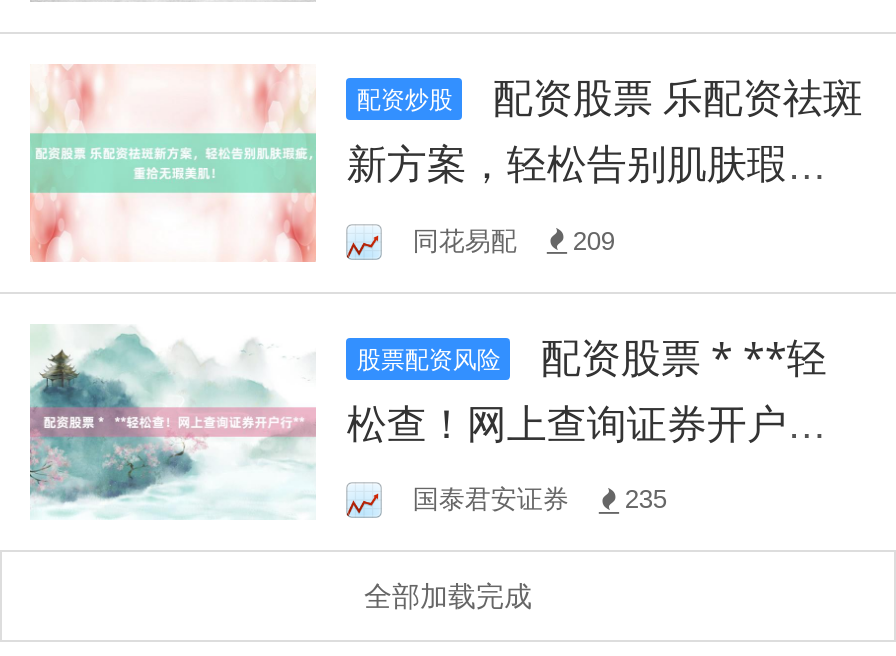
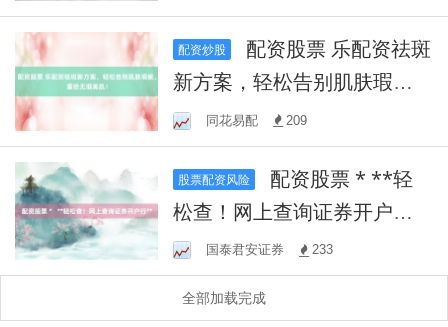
- 235
+ 233
